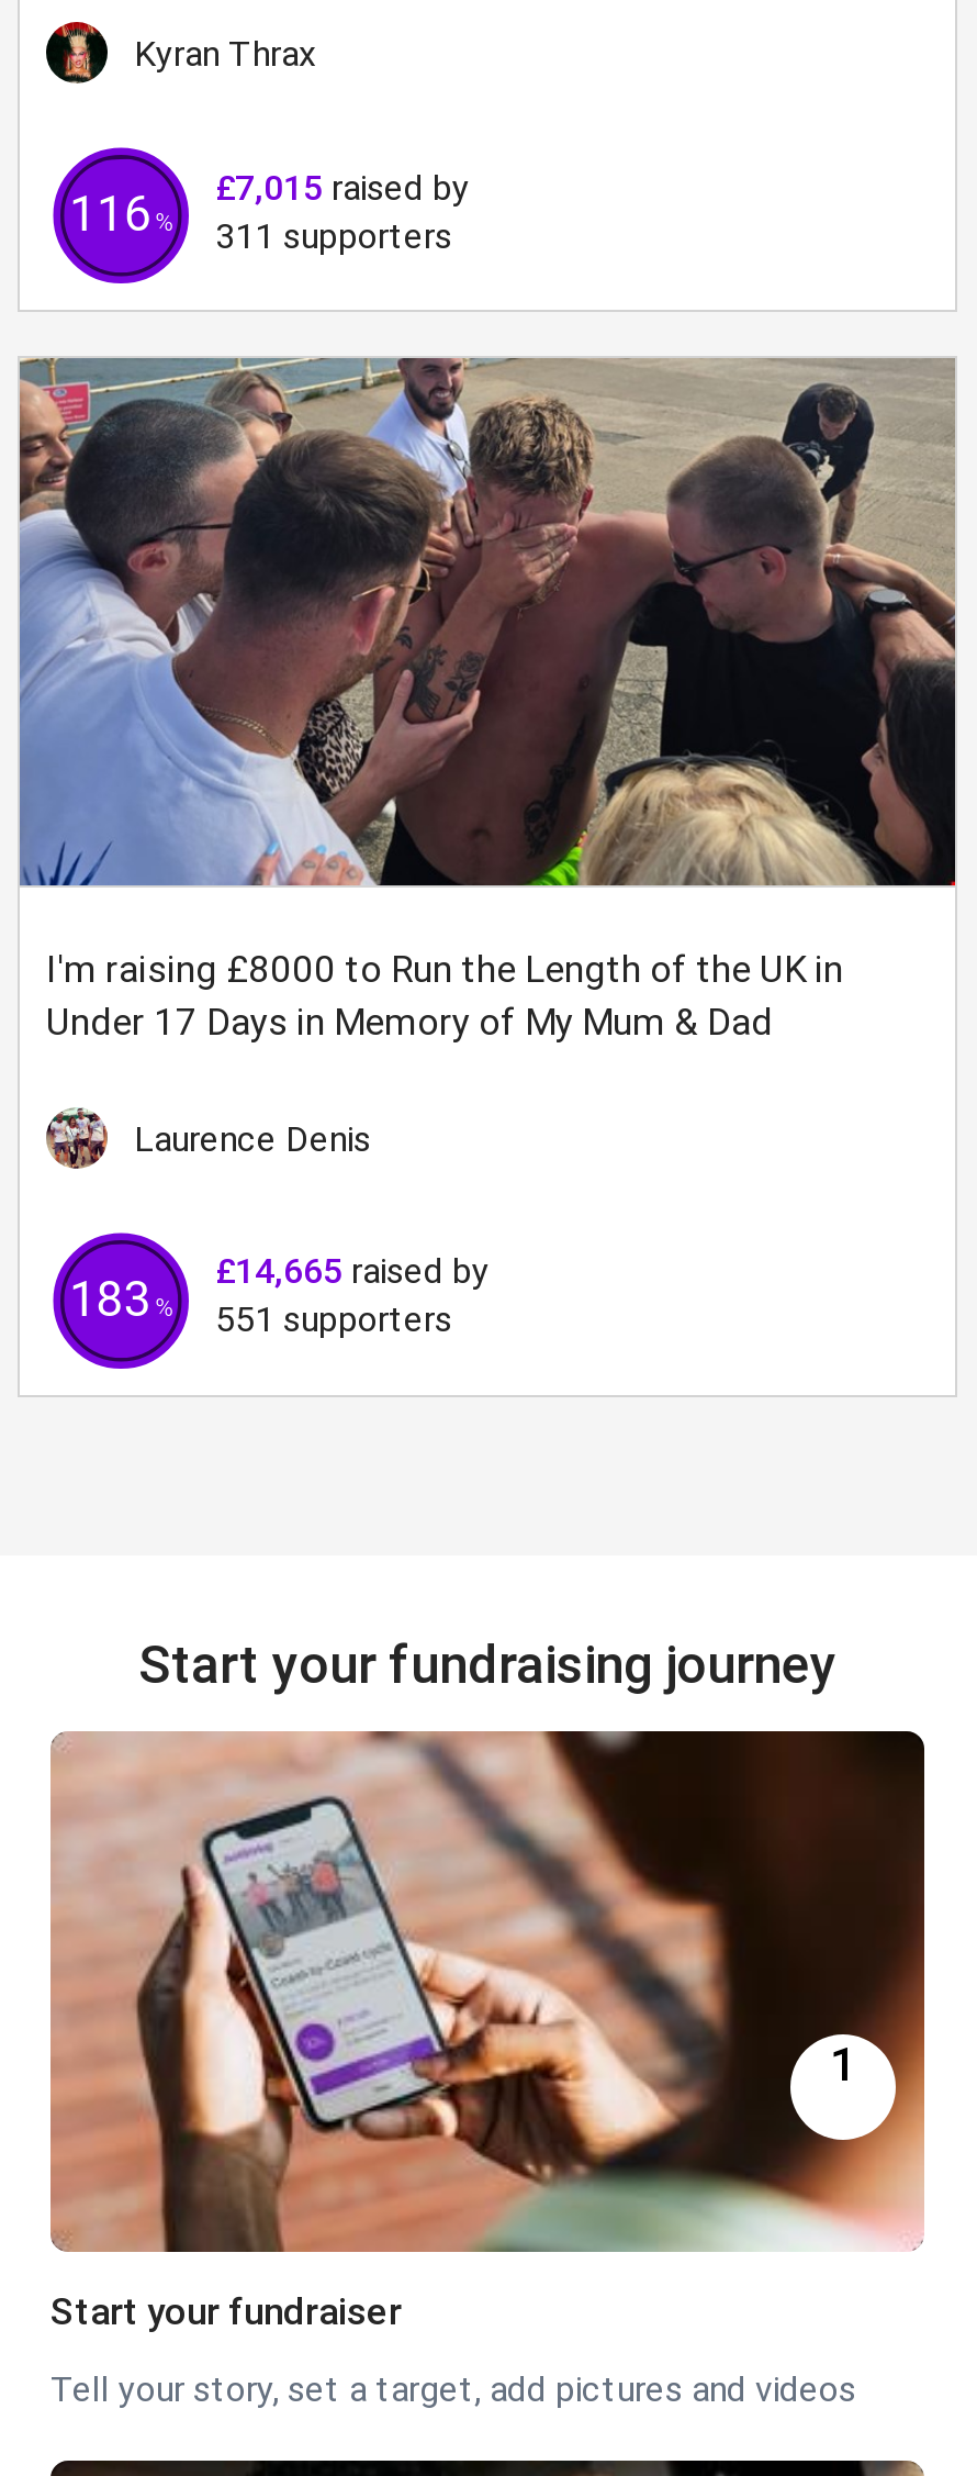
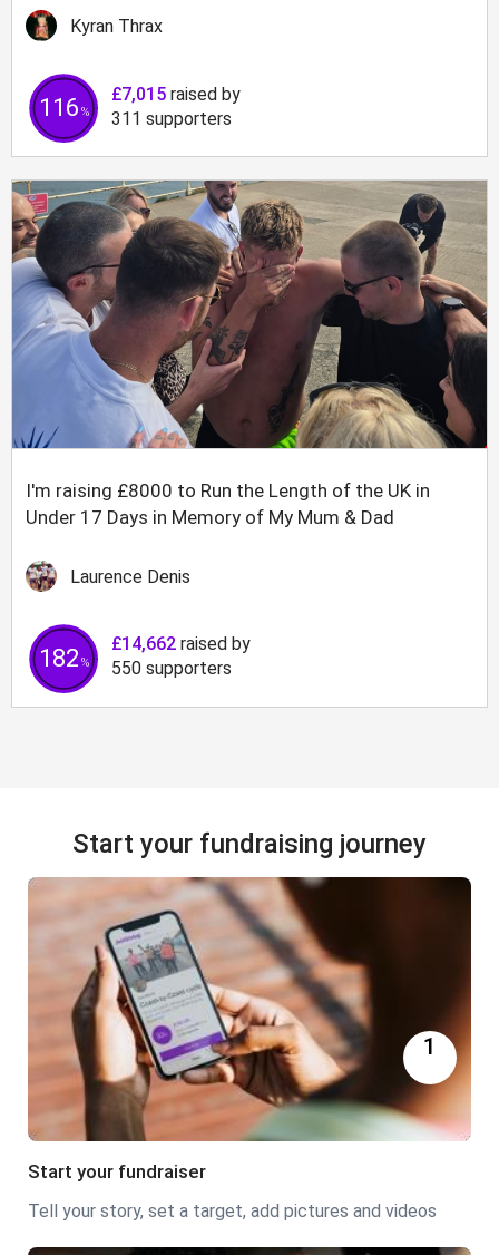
- £14,665 raised by
+ £14,662 raised by

- 551 supporters
+ 550 supporters
